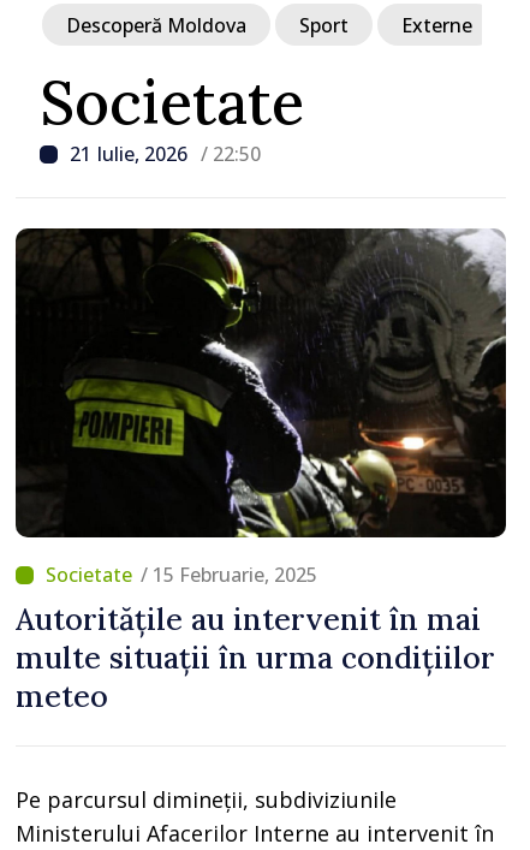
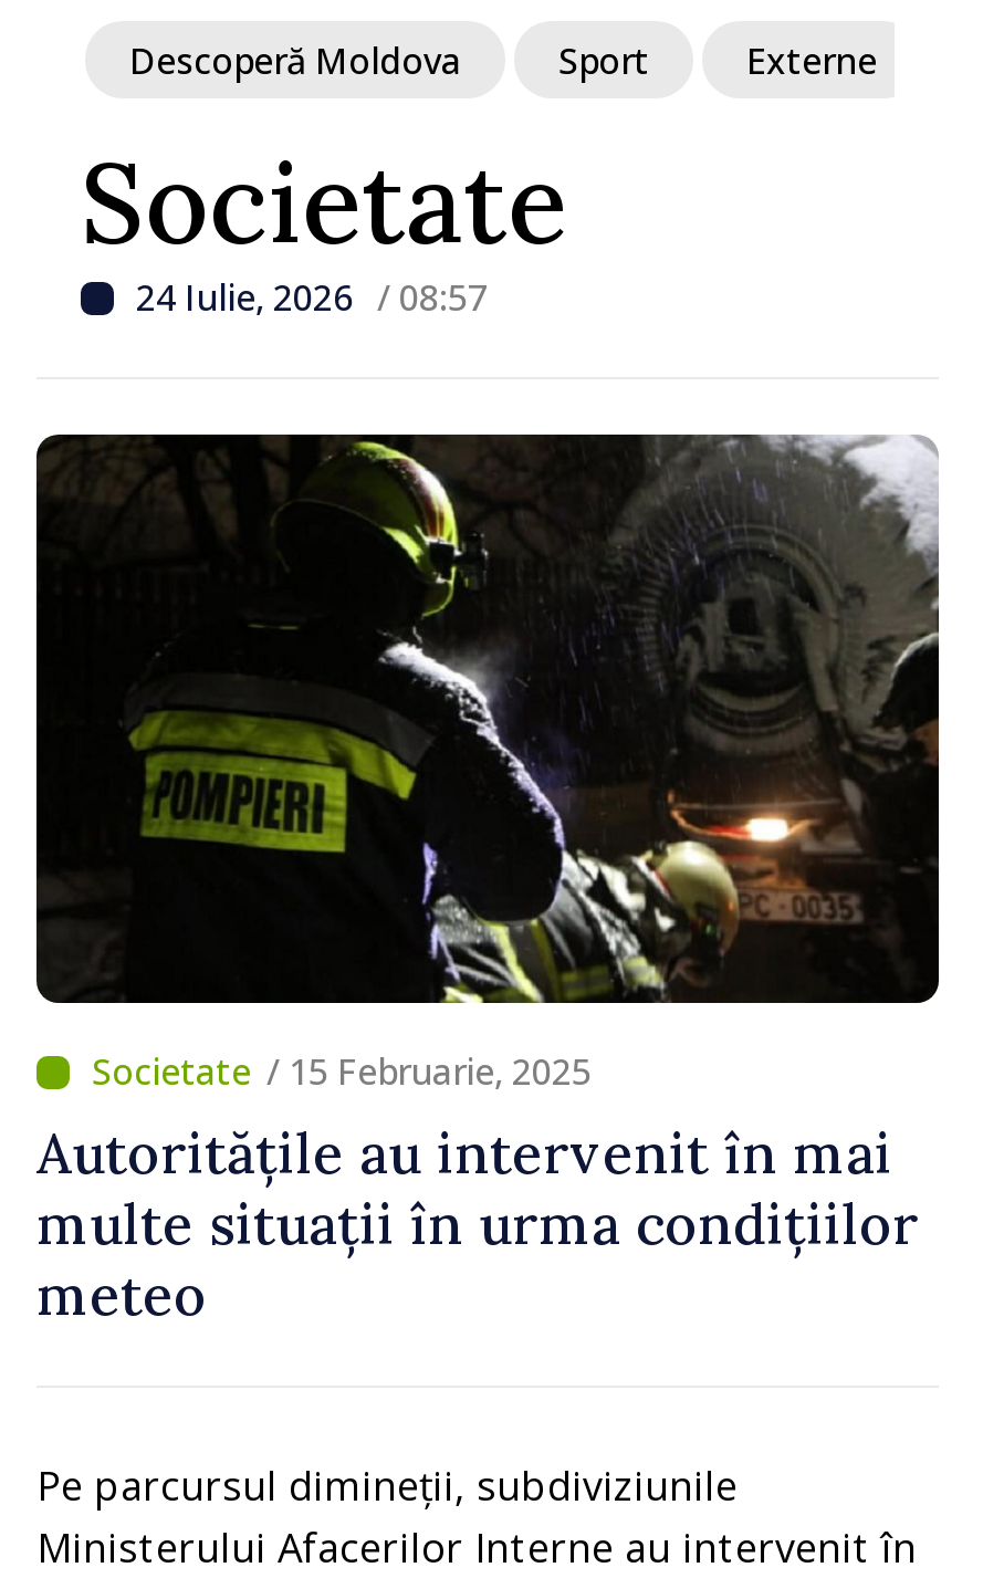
- 21 Iulie, 2026 / 22:50
+ 24 Iulie, 2026 / 08:57
